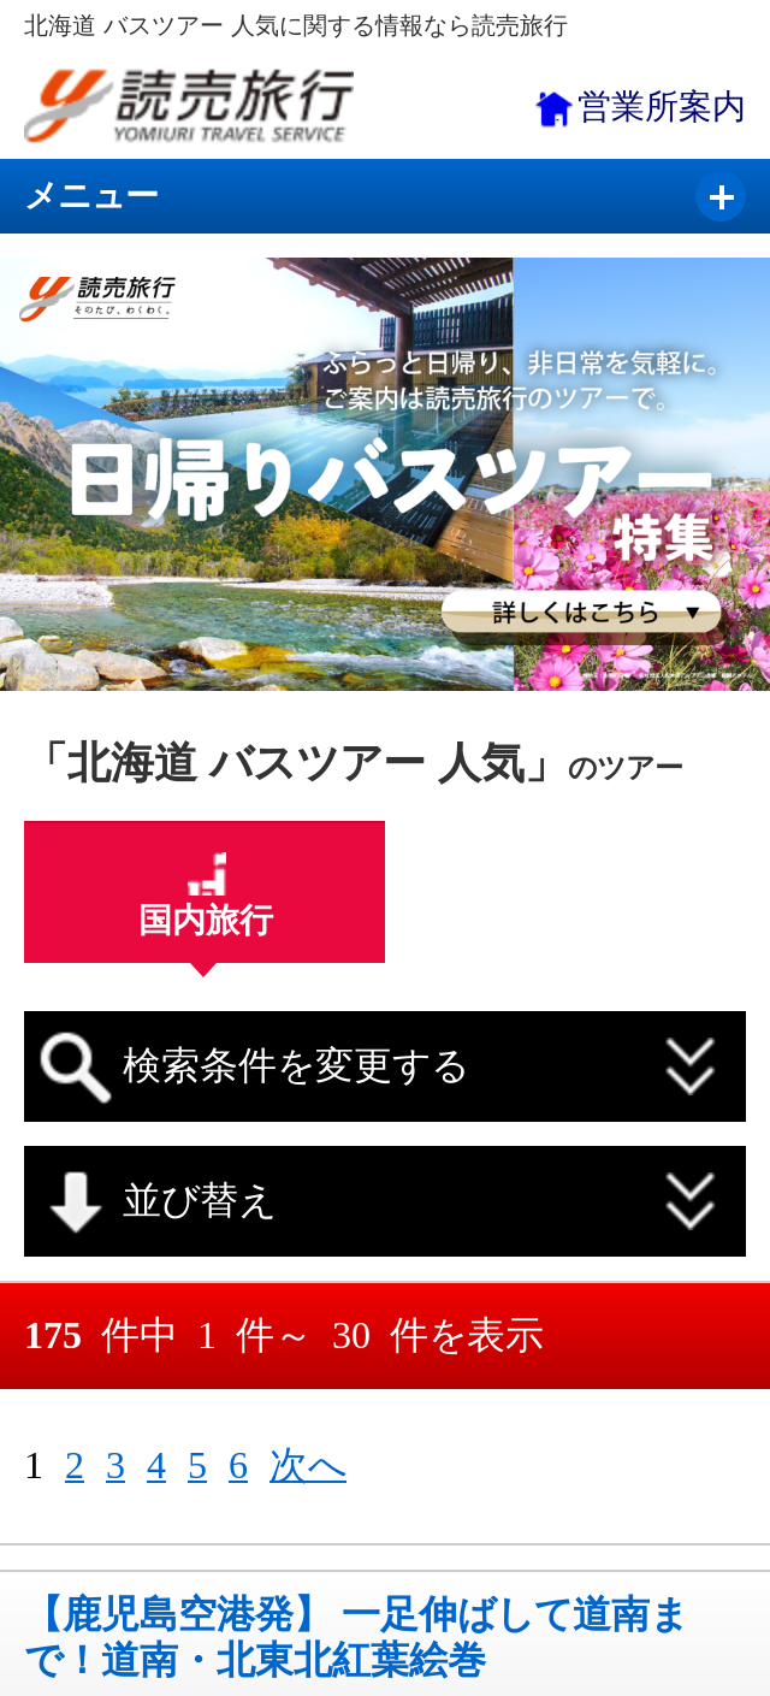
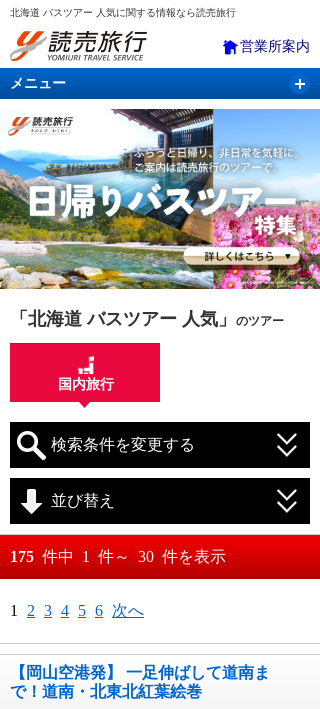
- 【鹿児島空港発】 一足伸ばして道南ま
+ 【岡山空港発】 一足伸ばして道南ま
